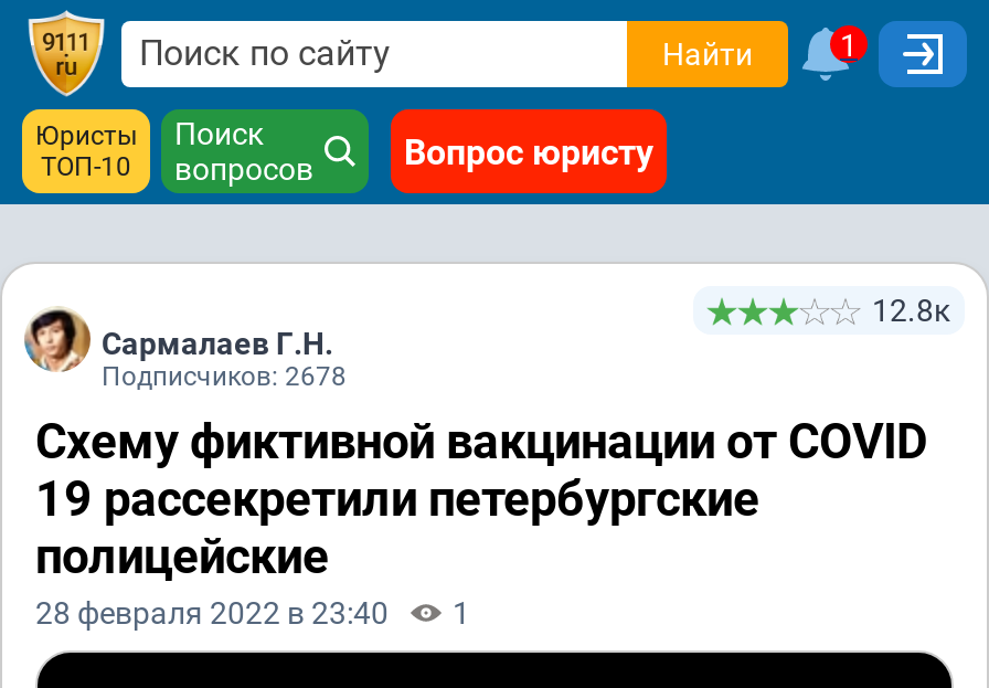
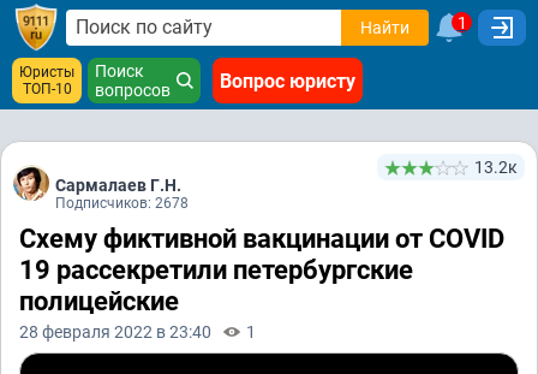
- 12.8к
+ 13.2к
